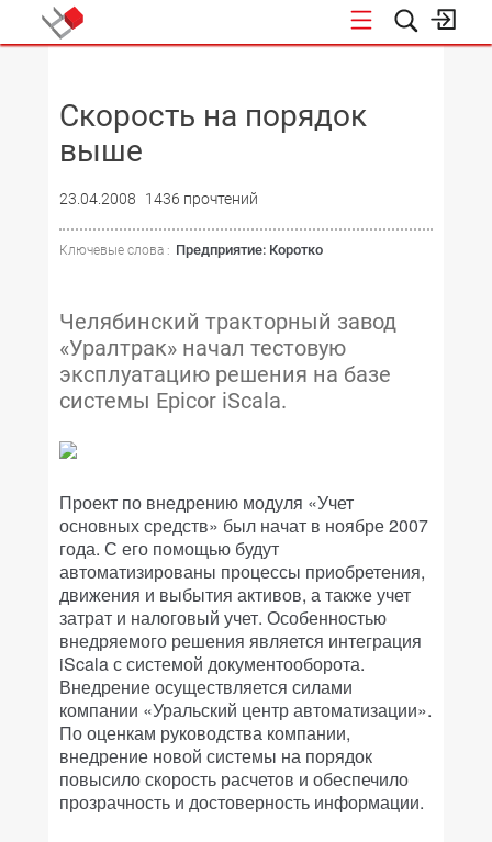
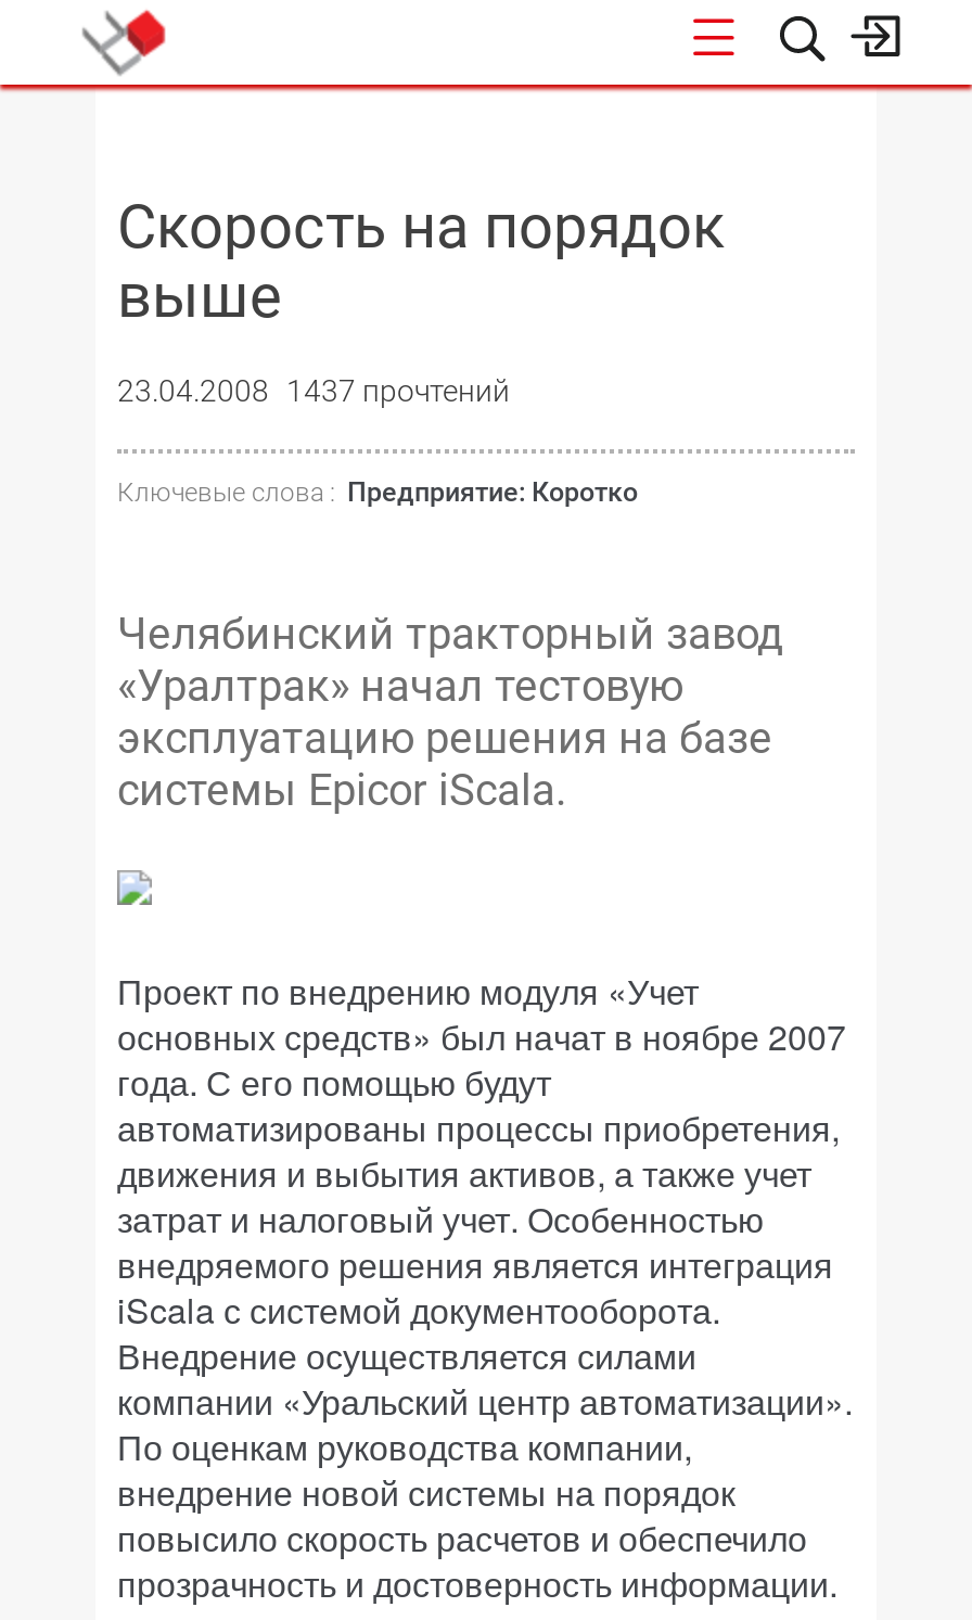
- 23.04.2008 1436 прочтений
+ 23.04.2008 1437 прочтений
